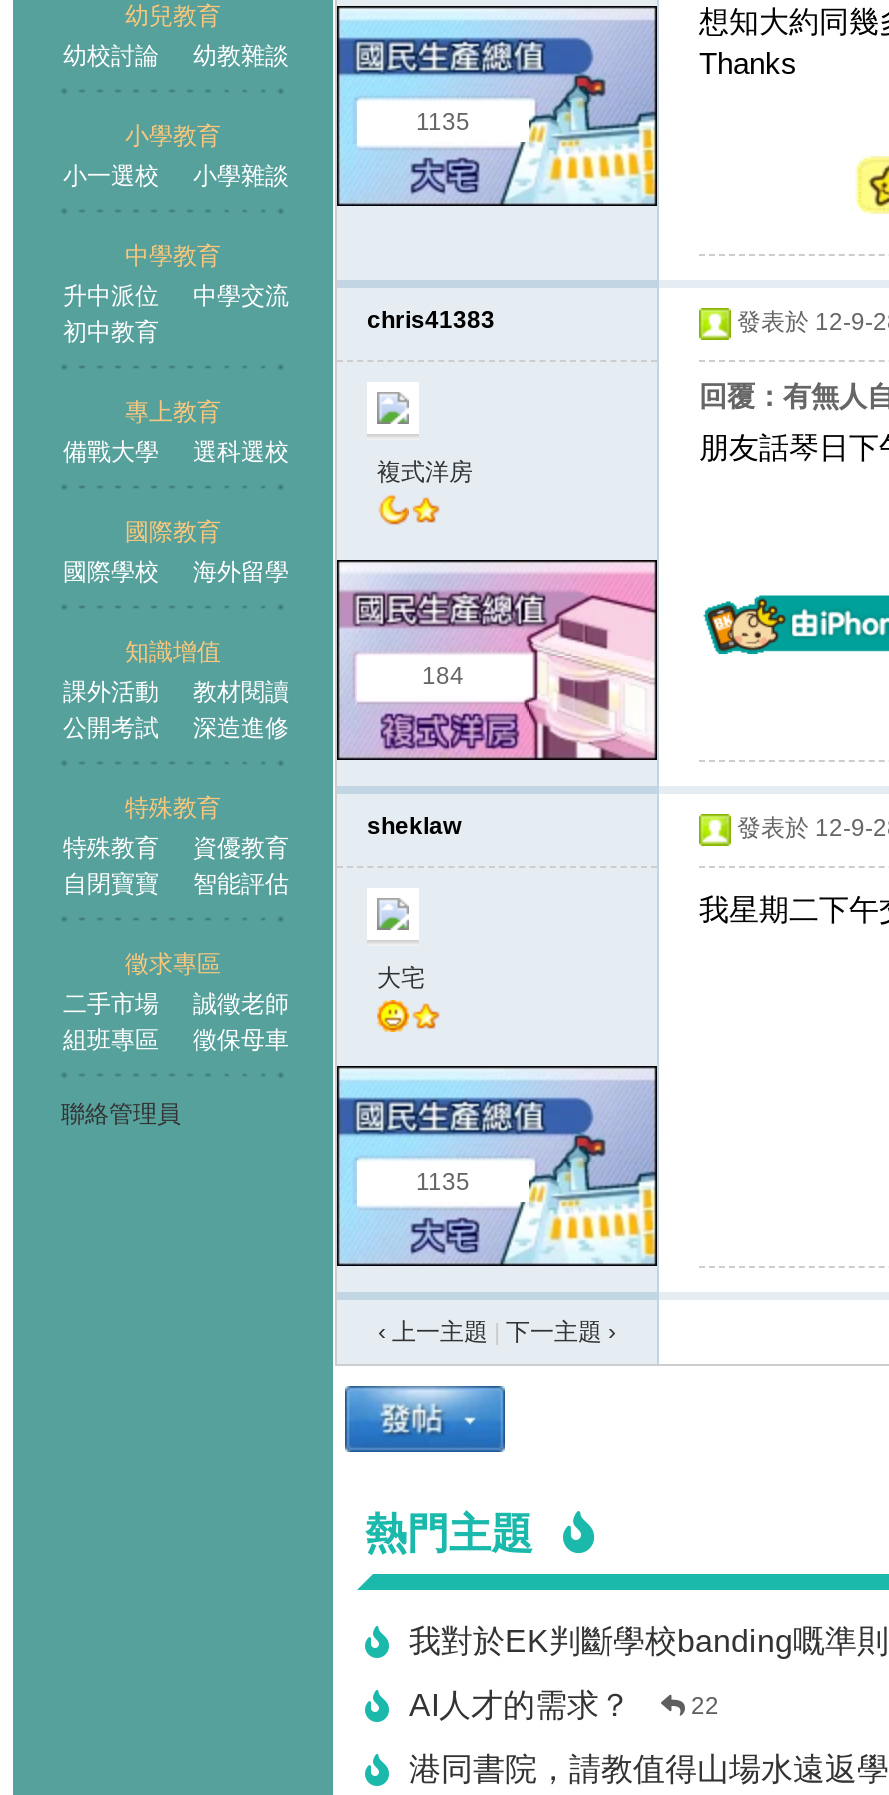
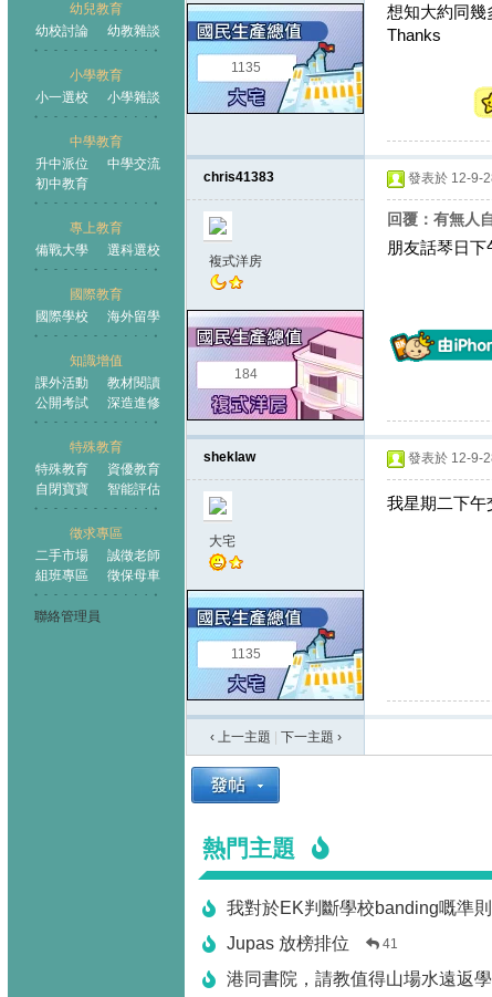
- AI人才的需求？
- 22
+ Jupas 放榜排位
+ 41
